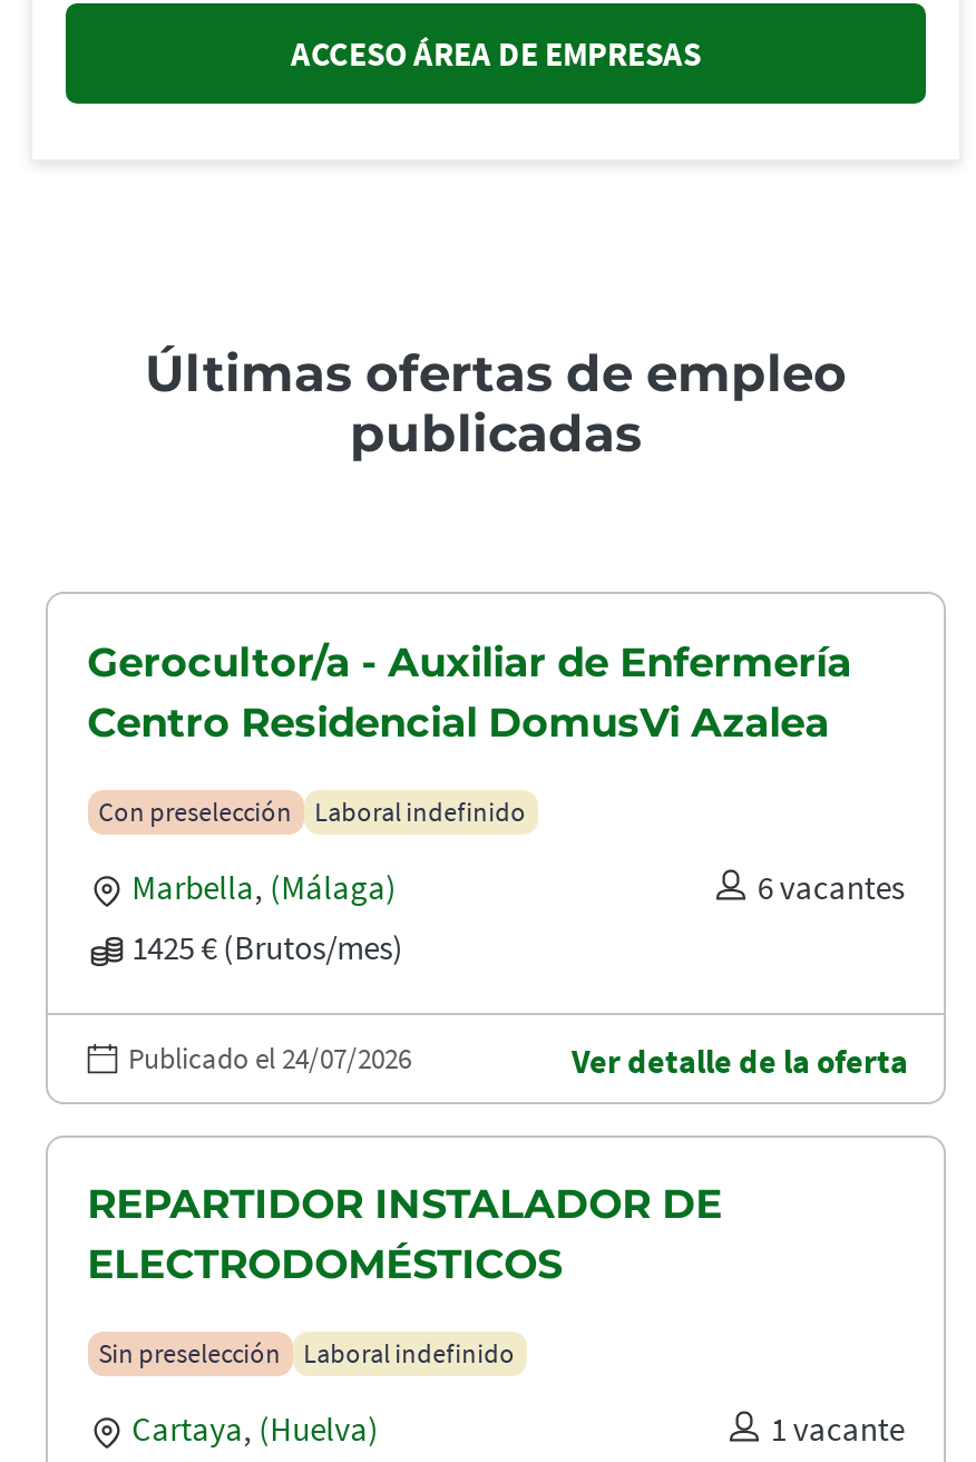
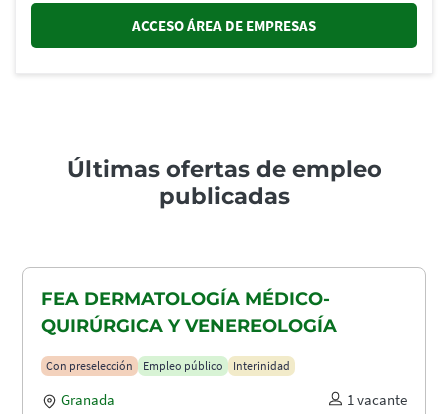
- Gerocultor/a - Auxiliar de Enfermería
- Centro Residencial DomusVi Azalea
+ FEA DERMATOLOGÍA MÉDICO-
+ QUIRÚRGICA Y VENEREOLOGÍA

- Laboral indefinido
- Marbella, (Málaga)
- 6 vacantes
- 1425 € (Brutos/mes)
- Publicado el 24/07/2026
- Ver detalle de la oferta
- REPARTIDOR INSTALADOR DE
- ELECTRODOMÉSTICOS
- Sin preselección
- Laboral indefinido
- Cartaya, (Huelva)
+ Empleo público
+ Interinidad
+ Granada
